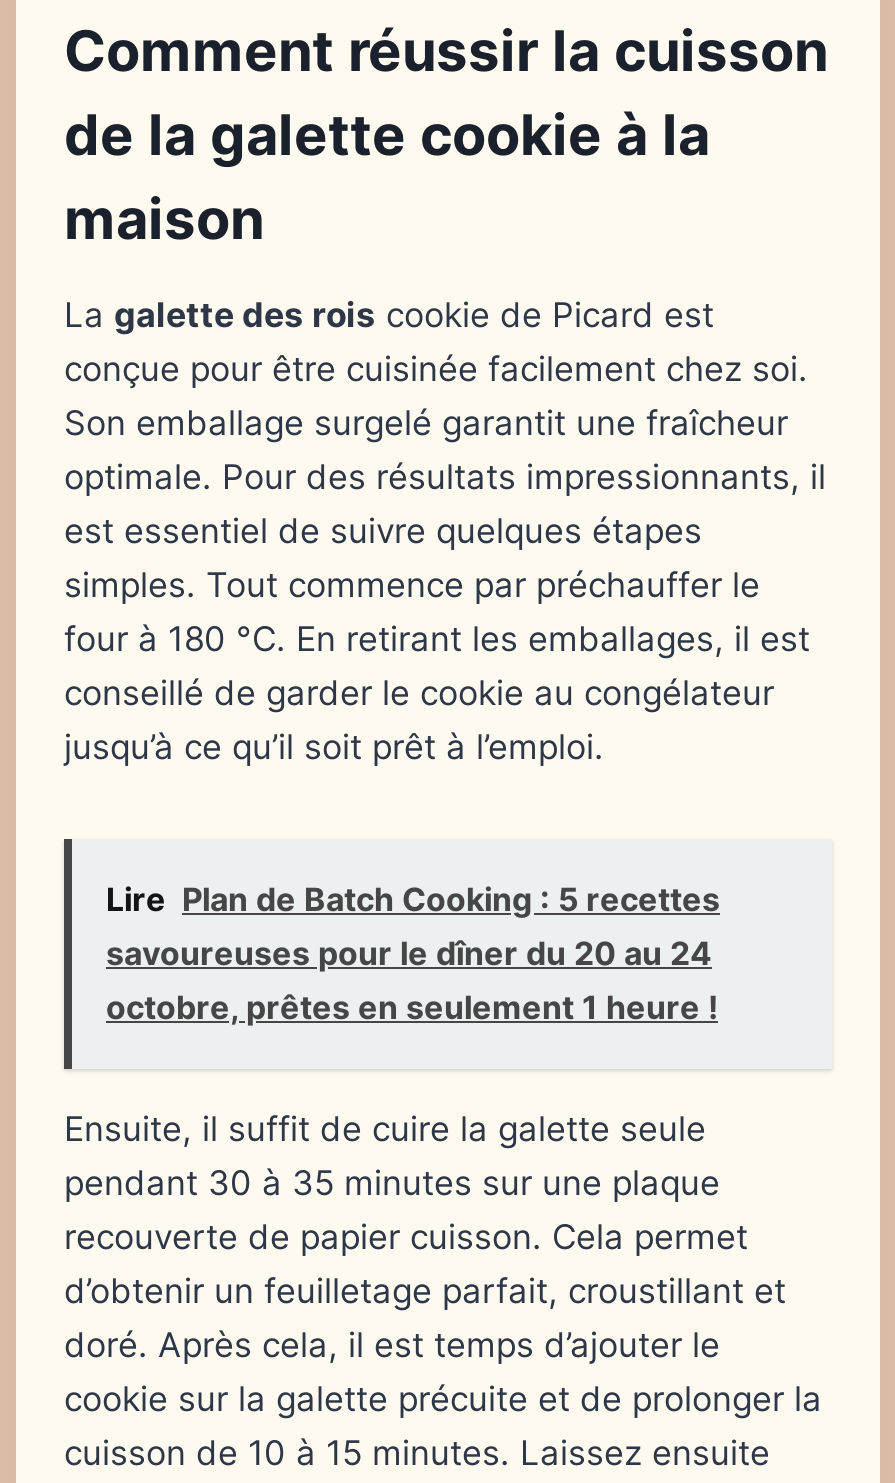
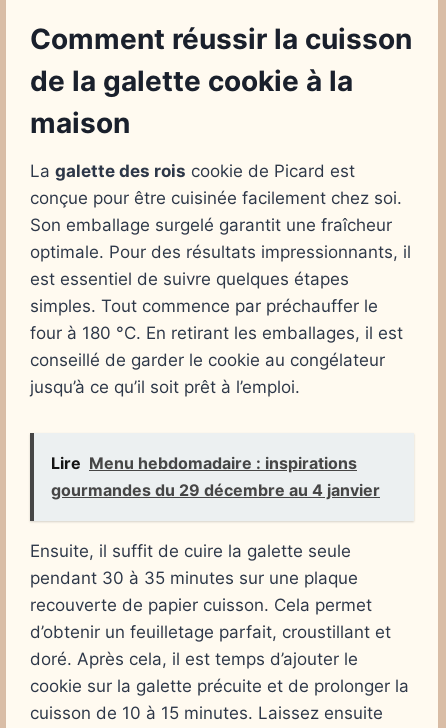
- Lire Plan de Batch Cooking : 5 recettes
- savoureuses pour le dîner du 20 au 24
- octobre, prêtes en seulement 1 heure !
+ Lire Menu hebdomadaire : inspirations
+ gourmandes du 29 décembre au 4 janvier
